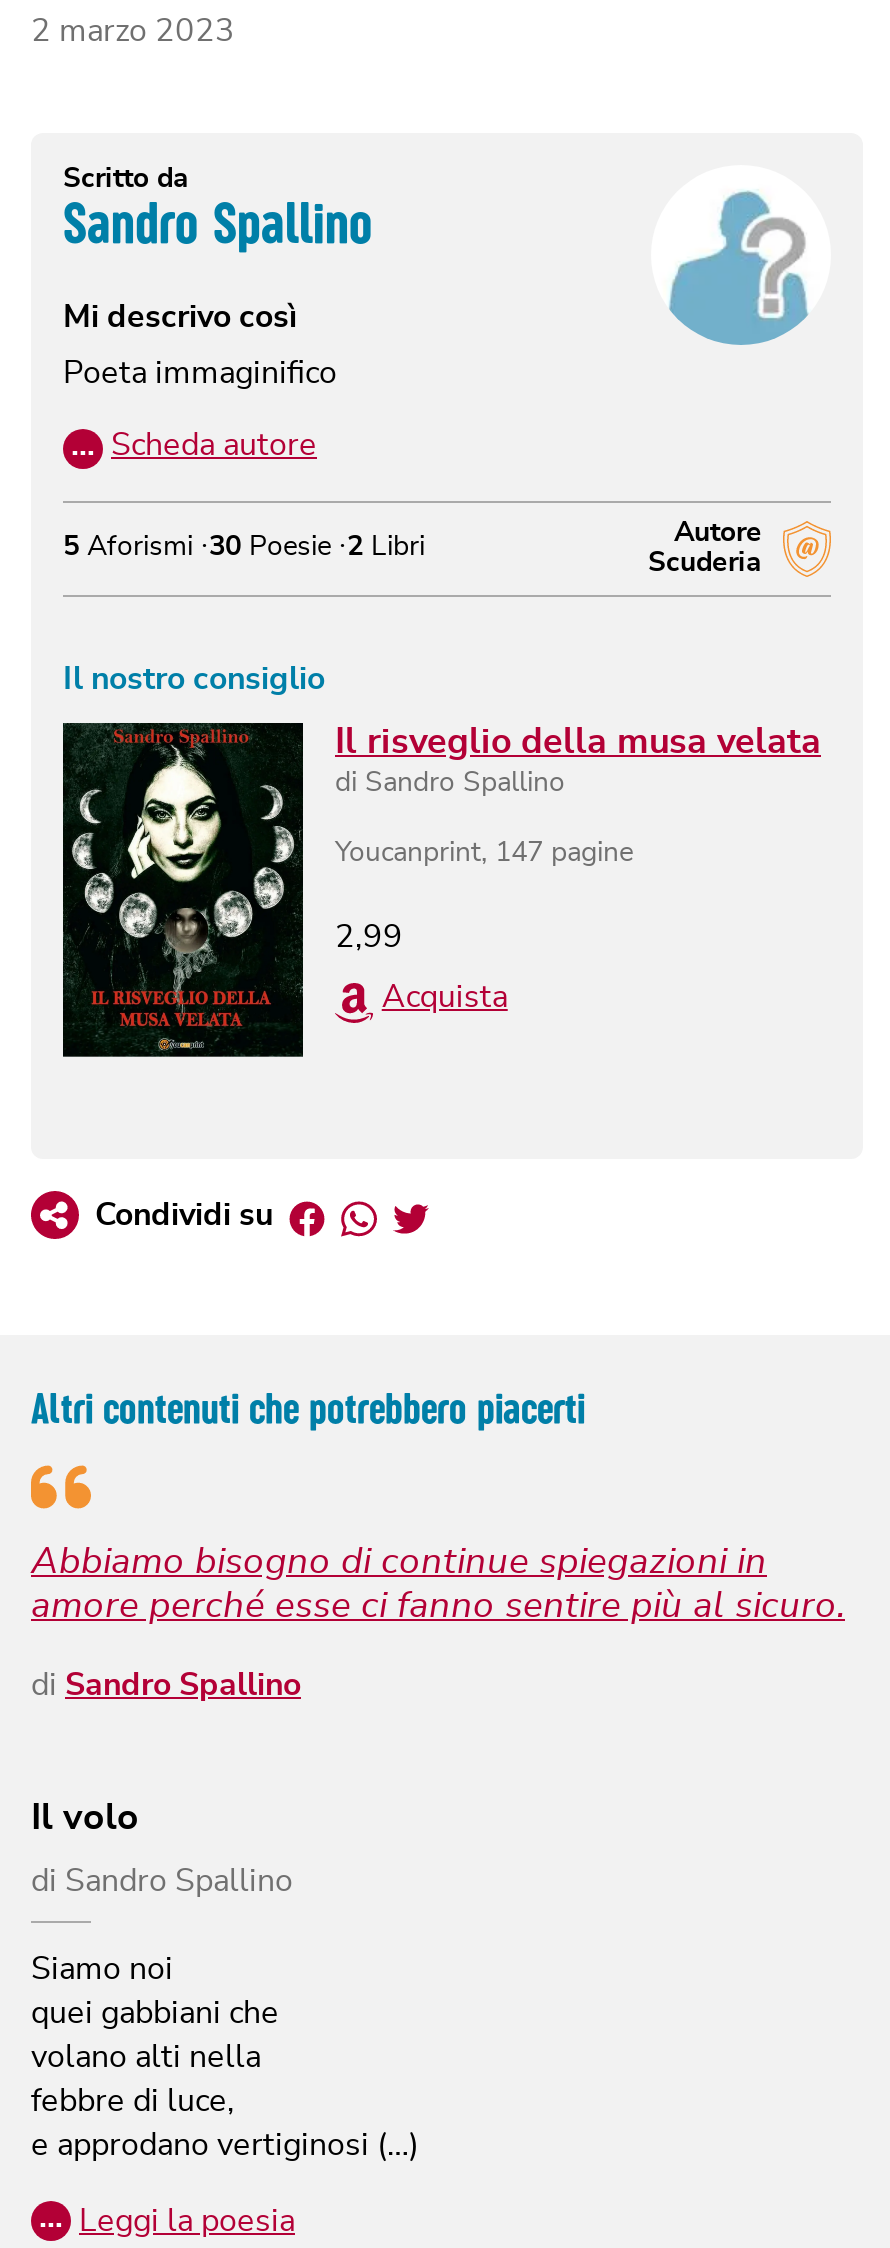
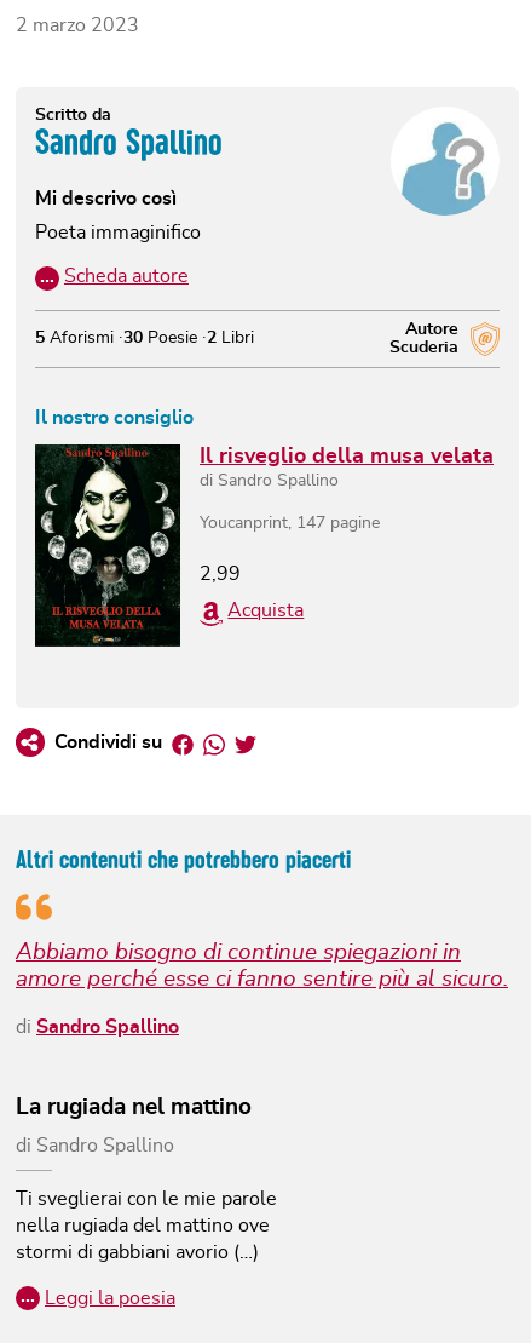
- Il volo
+ La rugiada nel mattino

- Siamo noi
- quei gabbiani che
- volano alti nella
- febbre di luce,
- e approdano vertiginosi (…)
+ Ti sveglierai con le mie parole
+ nella rugiada del mattino ove
+ stormi di gabbiani avorio (…)
